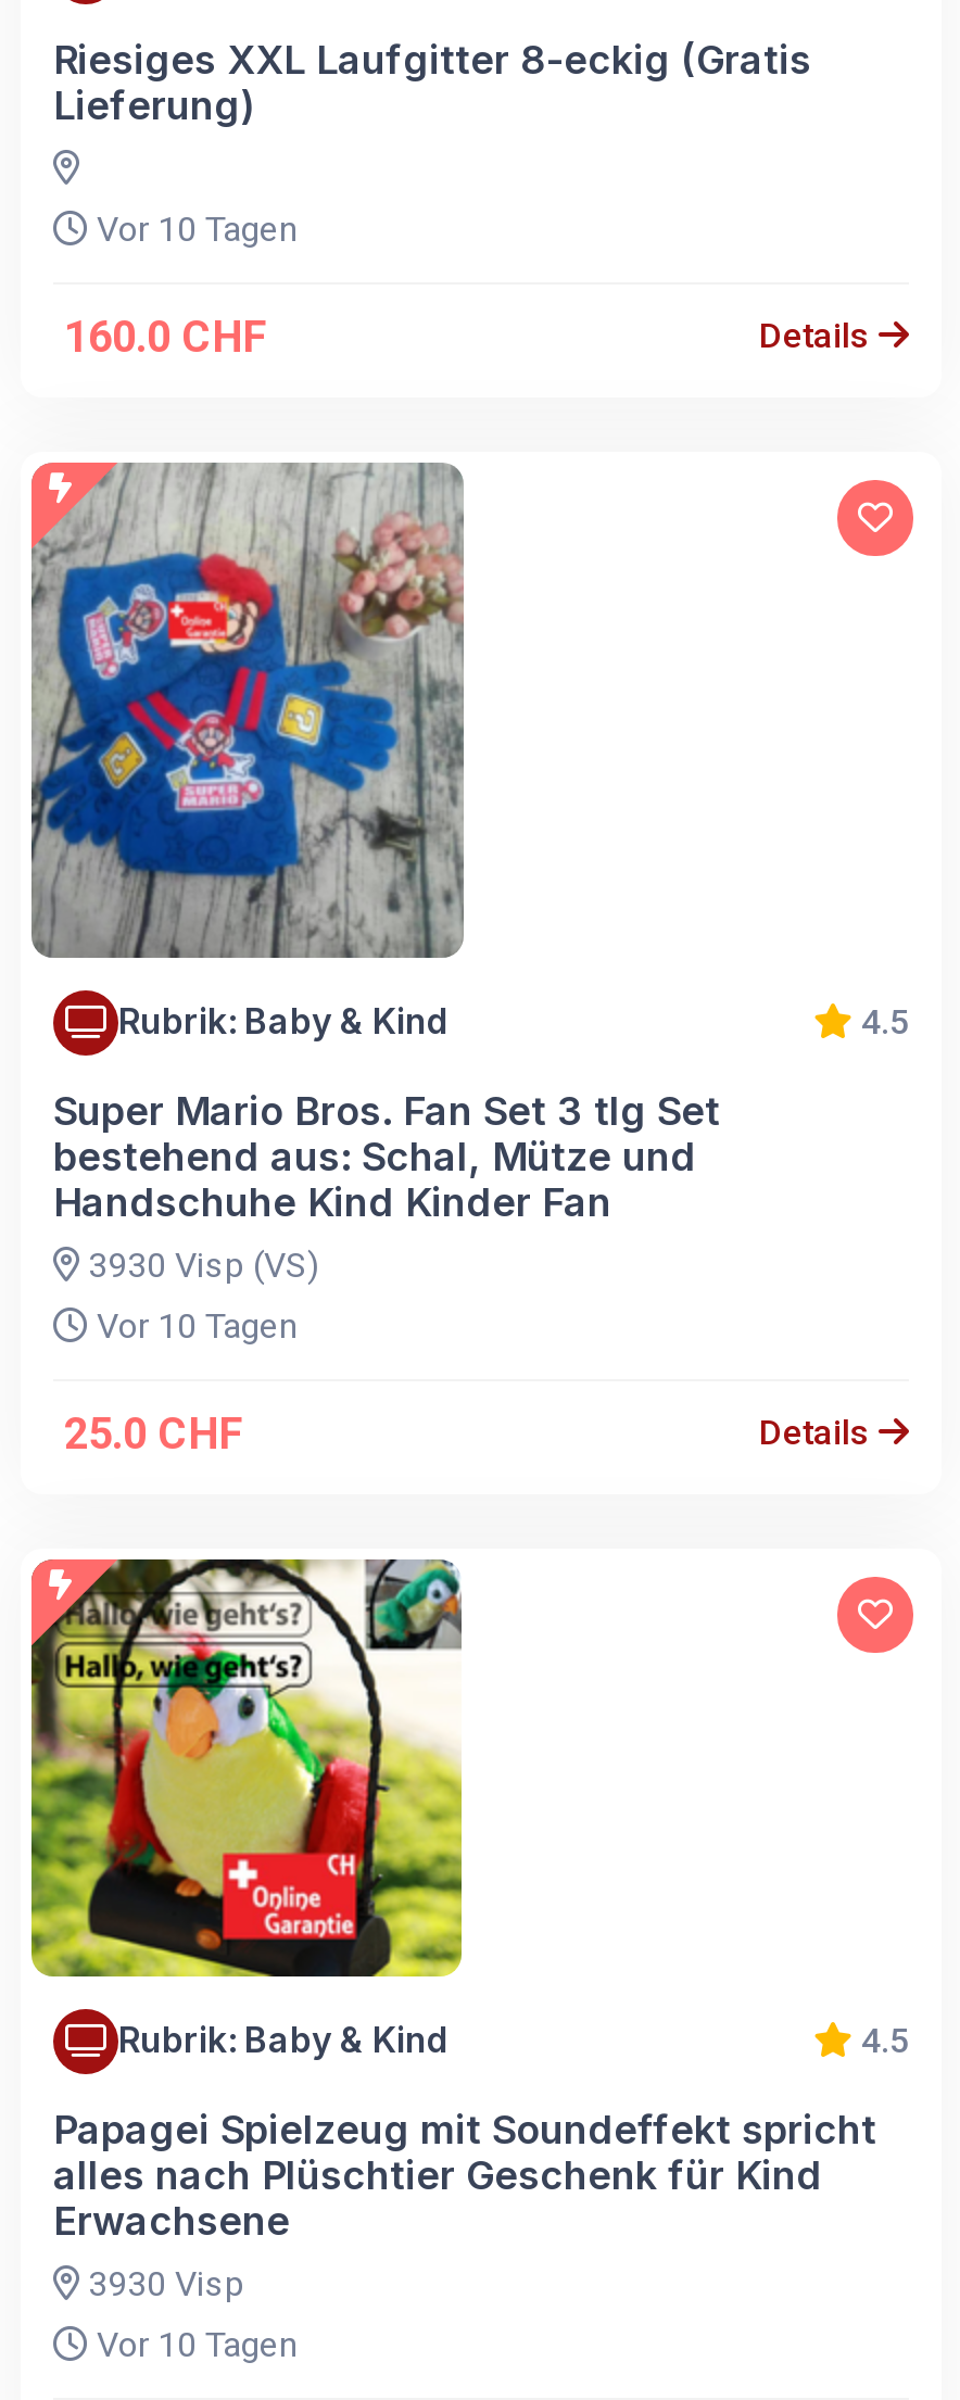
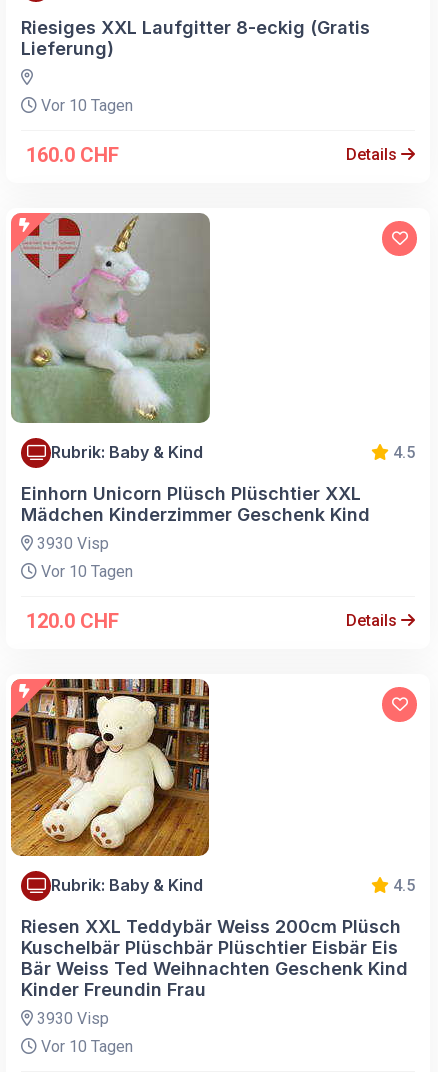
- [image]
+ [image]

- Super Mario Bros. Fan Set 3 tlg Set
- bestehend aus: Schal, Mütze und
- Handschuhe Kind Kinder Fan
- 3930 Visp (VS)
+ Einhorn Unicorn Plüsch Plüschtier XXL
+ Mädchen Kinderzimmer Geschenk Kind
+ 3930 Visp

- 25.0 CHF
+ 120.0 CHF

- [image]
+ [image]

moved up: Rubrik: Baby & Kind | 4.5

- Papagei Spielzeug mit Soundeffekt spricht
- alles nach Plüschtier Geschenk für Kind
- Erwachsene
+ Riesen XXL Teddybär Weiss 200cm Plüsch
+ Kuschelbär Plüschbär Plüschtier Eisbär Eis
+ Bär Weiss Ted Weihnachten Geschenk Kind
+ Kinder Freundin Frau
